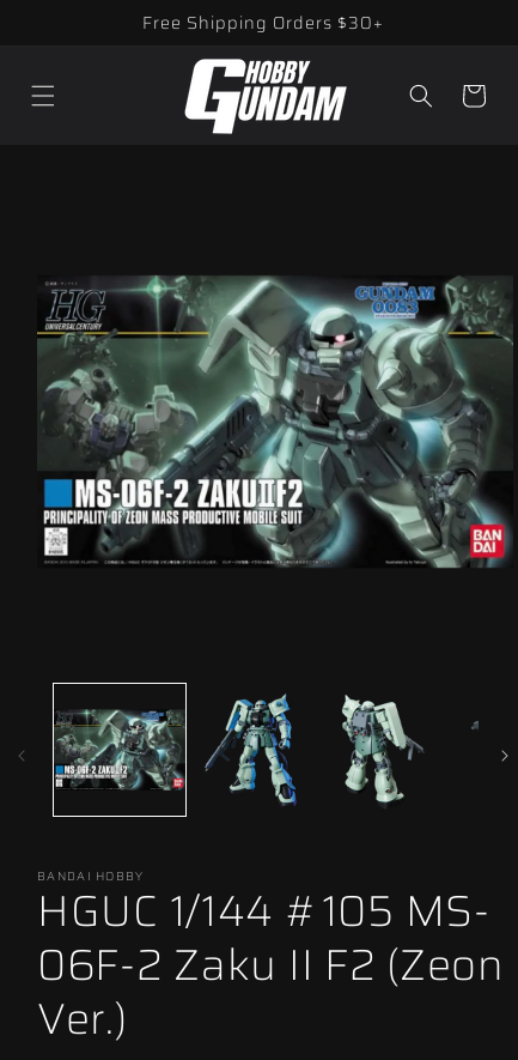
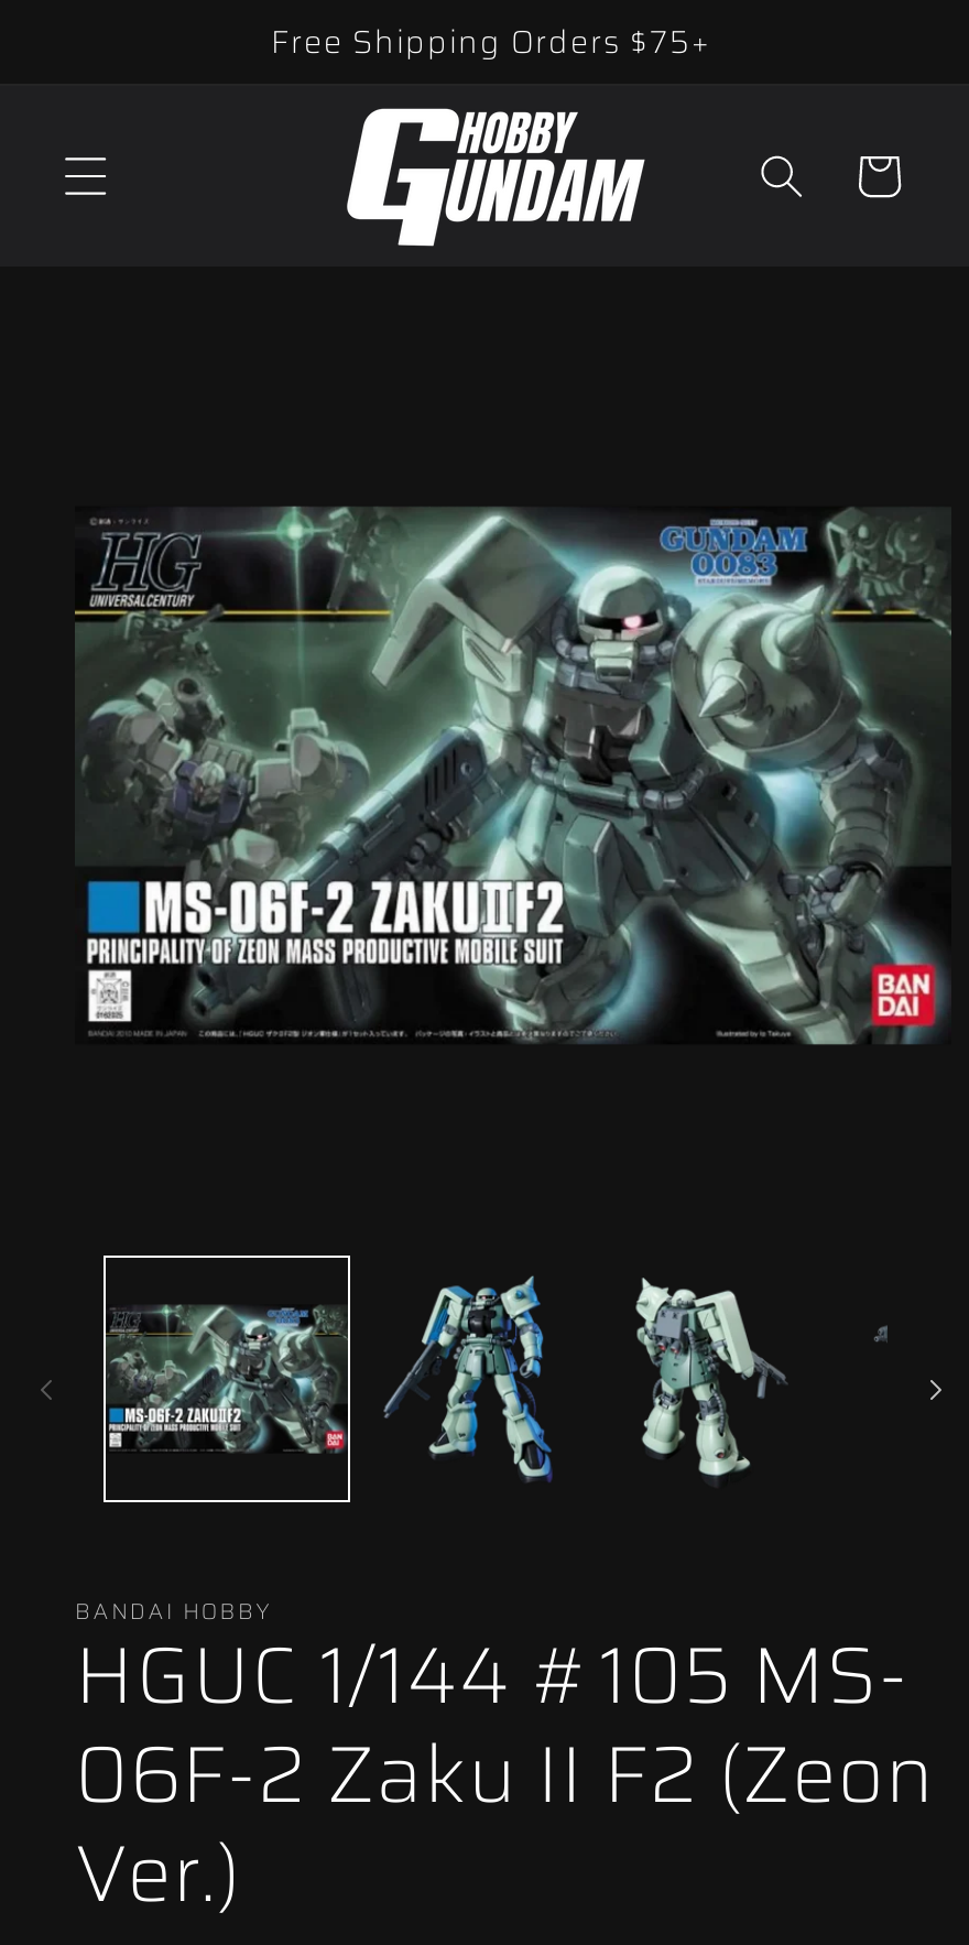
- Free Shipping Orders $30+
+ Free Shipping Orders $75+
